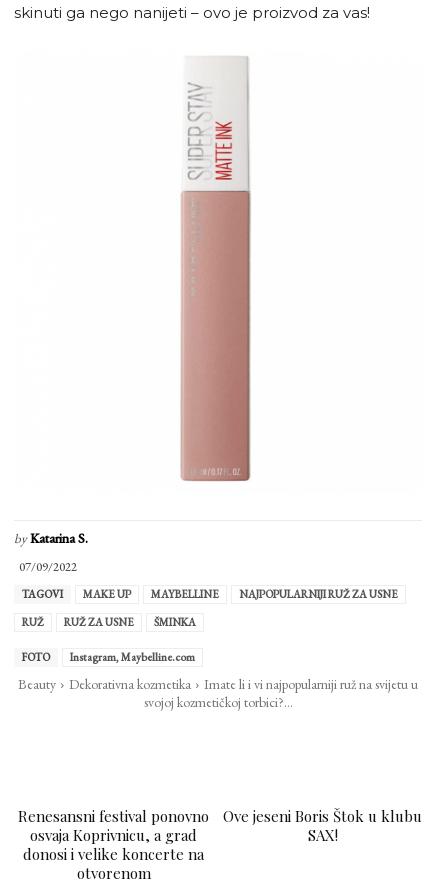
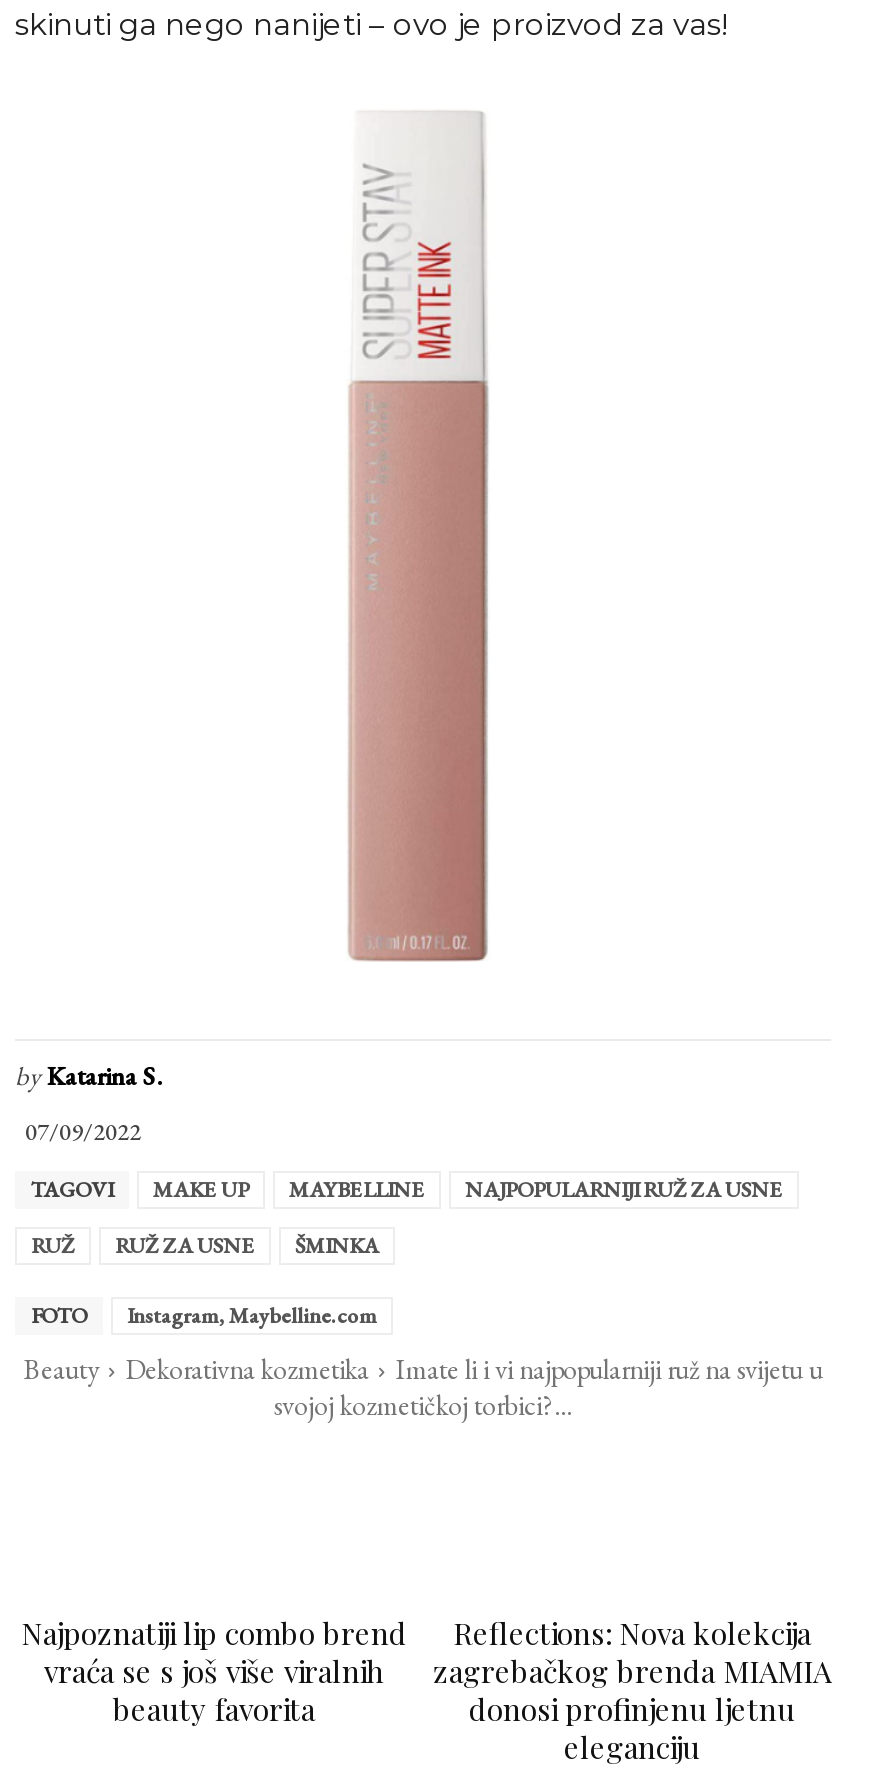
- Renesansni festival ponovno
- osvaja Koprivnicu, a grad
- donosi i velike koncerte na
- otvorenom
+ Najpoznatiji lip combo brend
+ vraća se s još više viralnih
+ beauty favorita

- Ove jeseni Boris Štok u klubu
- SAX!
+ Reflections: Nova kolekcija
+ zagrebačkog brenda MIAMIA
+ donosi profinjenu ljetnu
+ eleganciju
